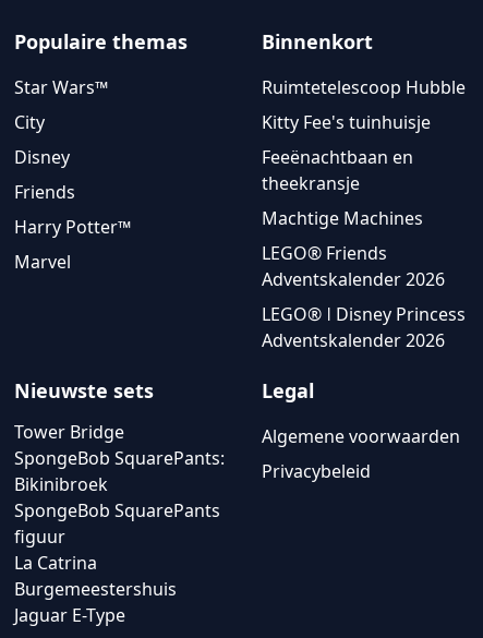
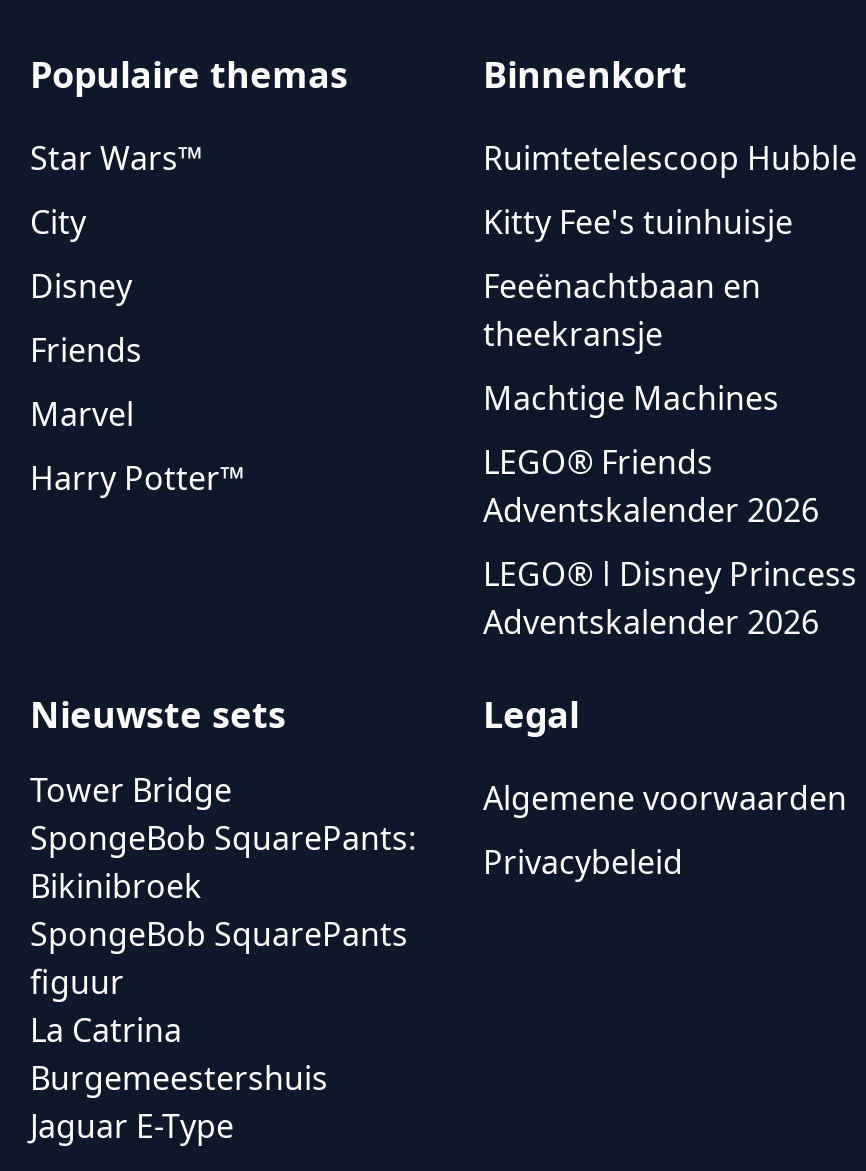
moved down: Harry Potter™

moved up: Marvel
